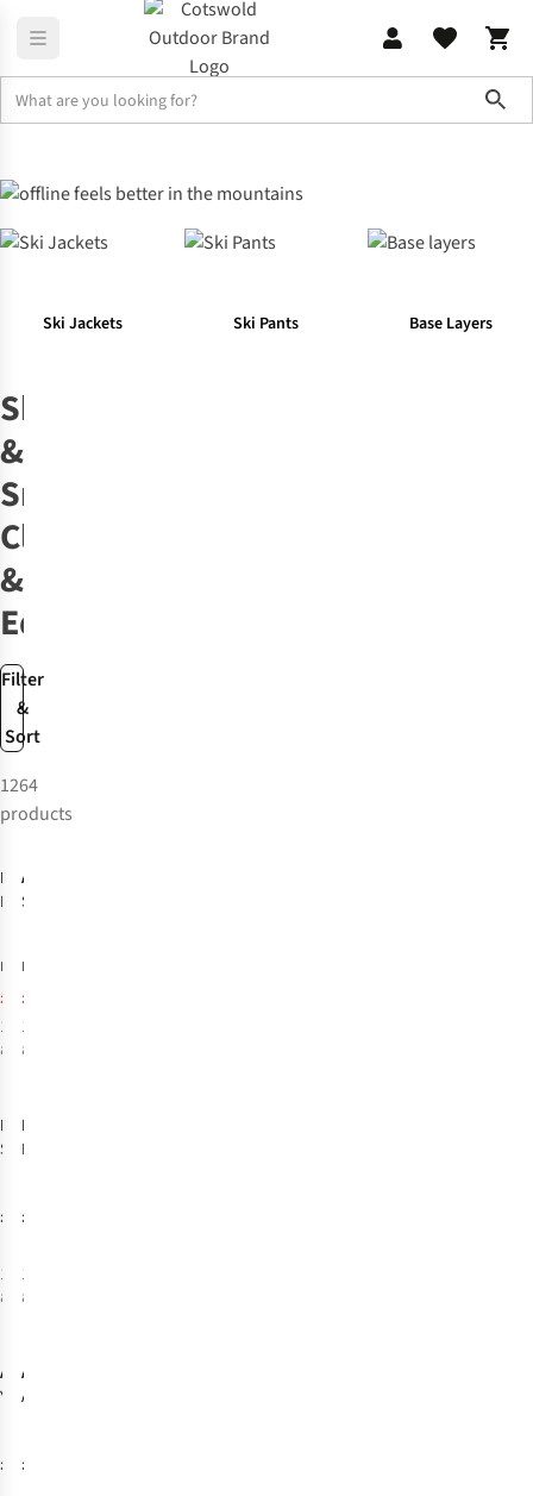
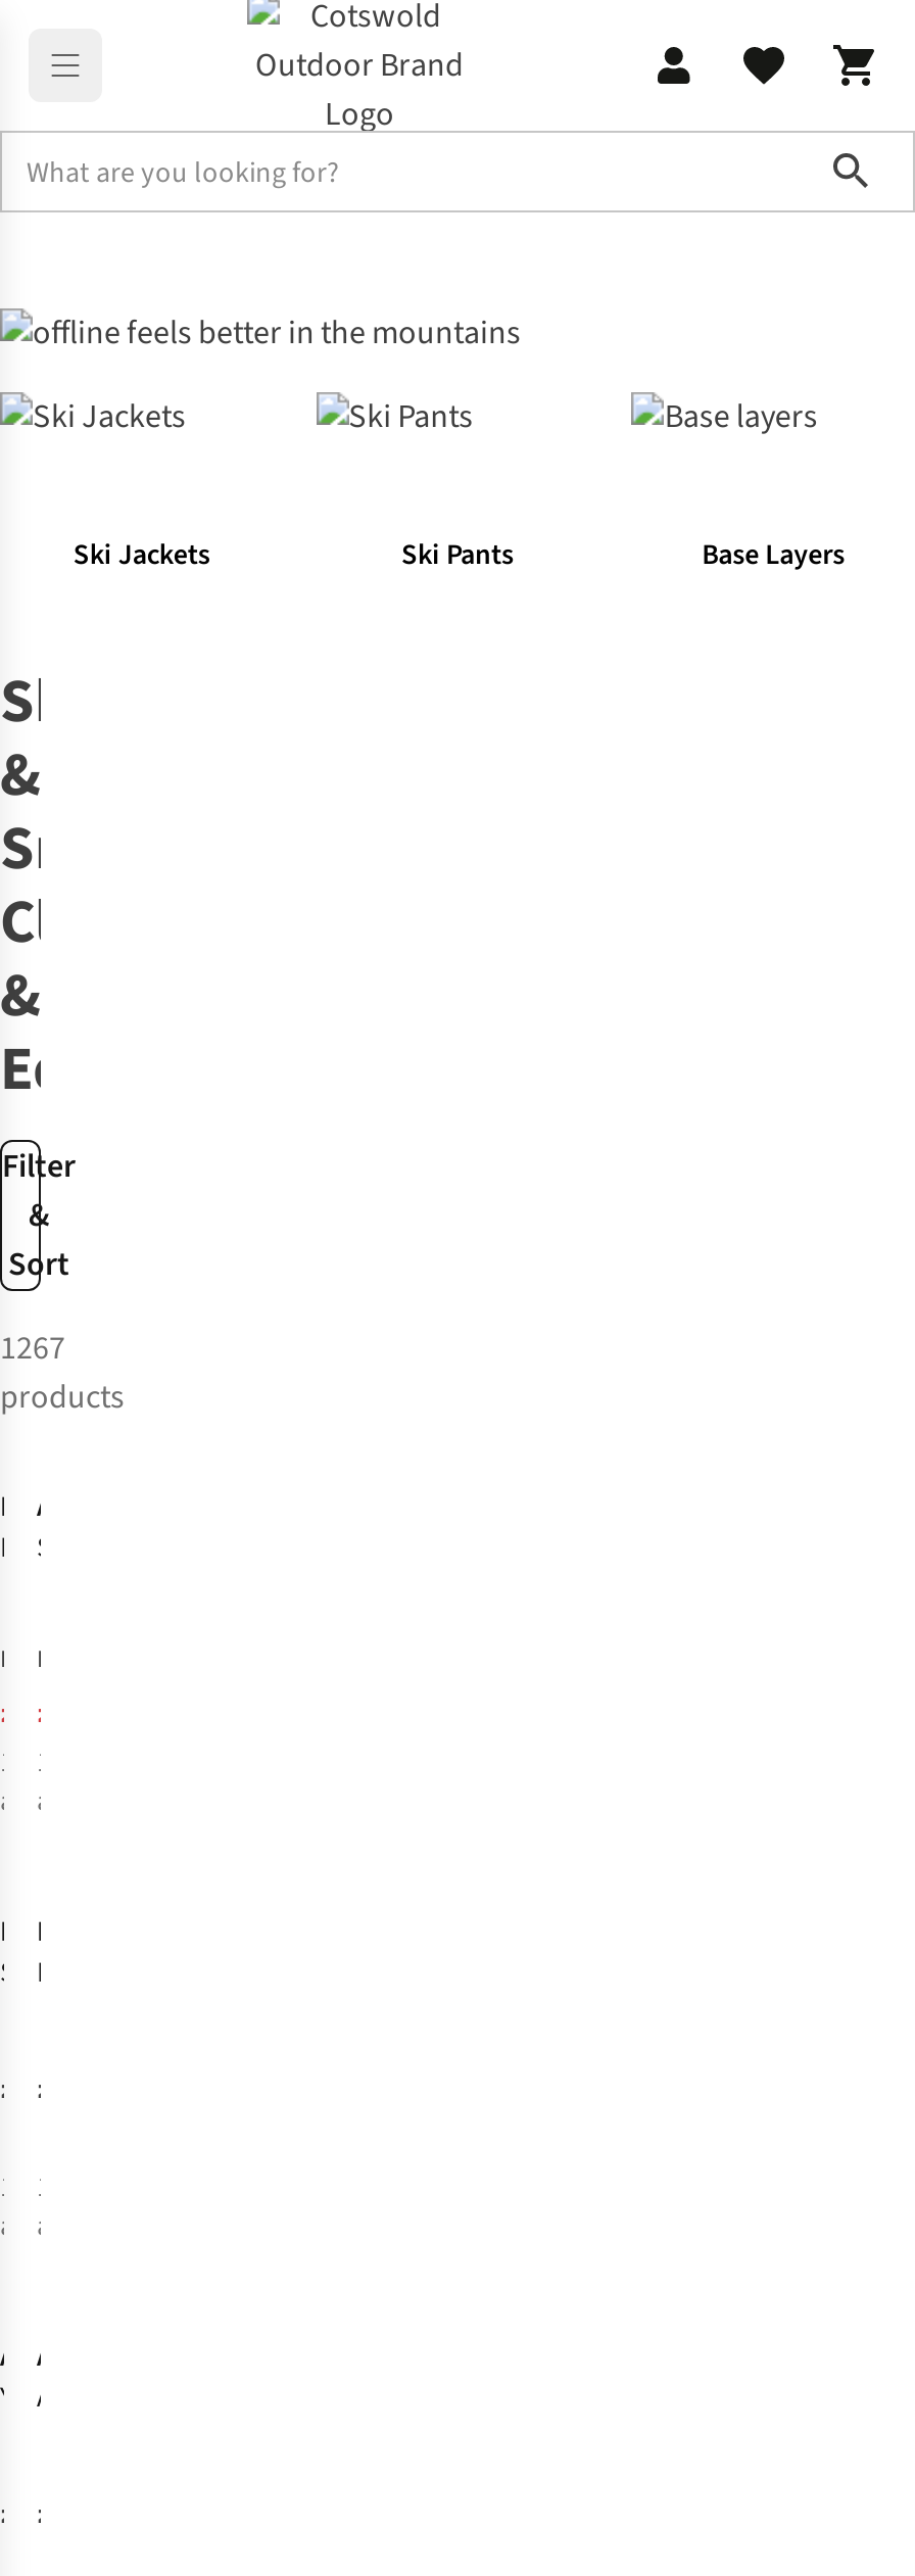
- 1264
+ 1267
